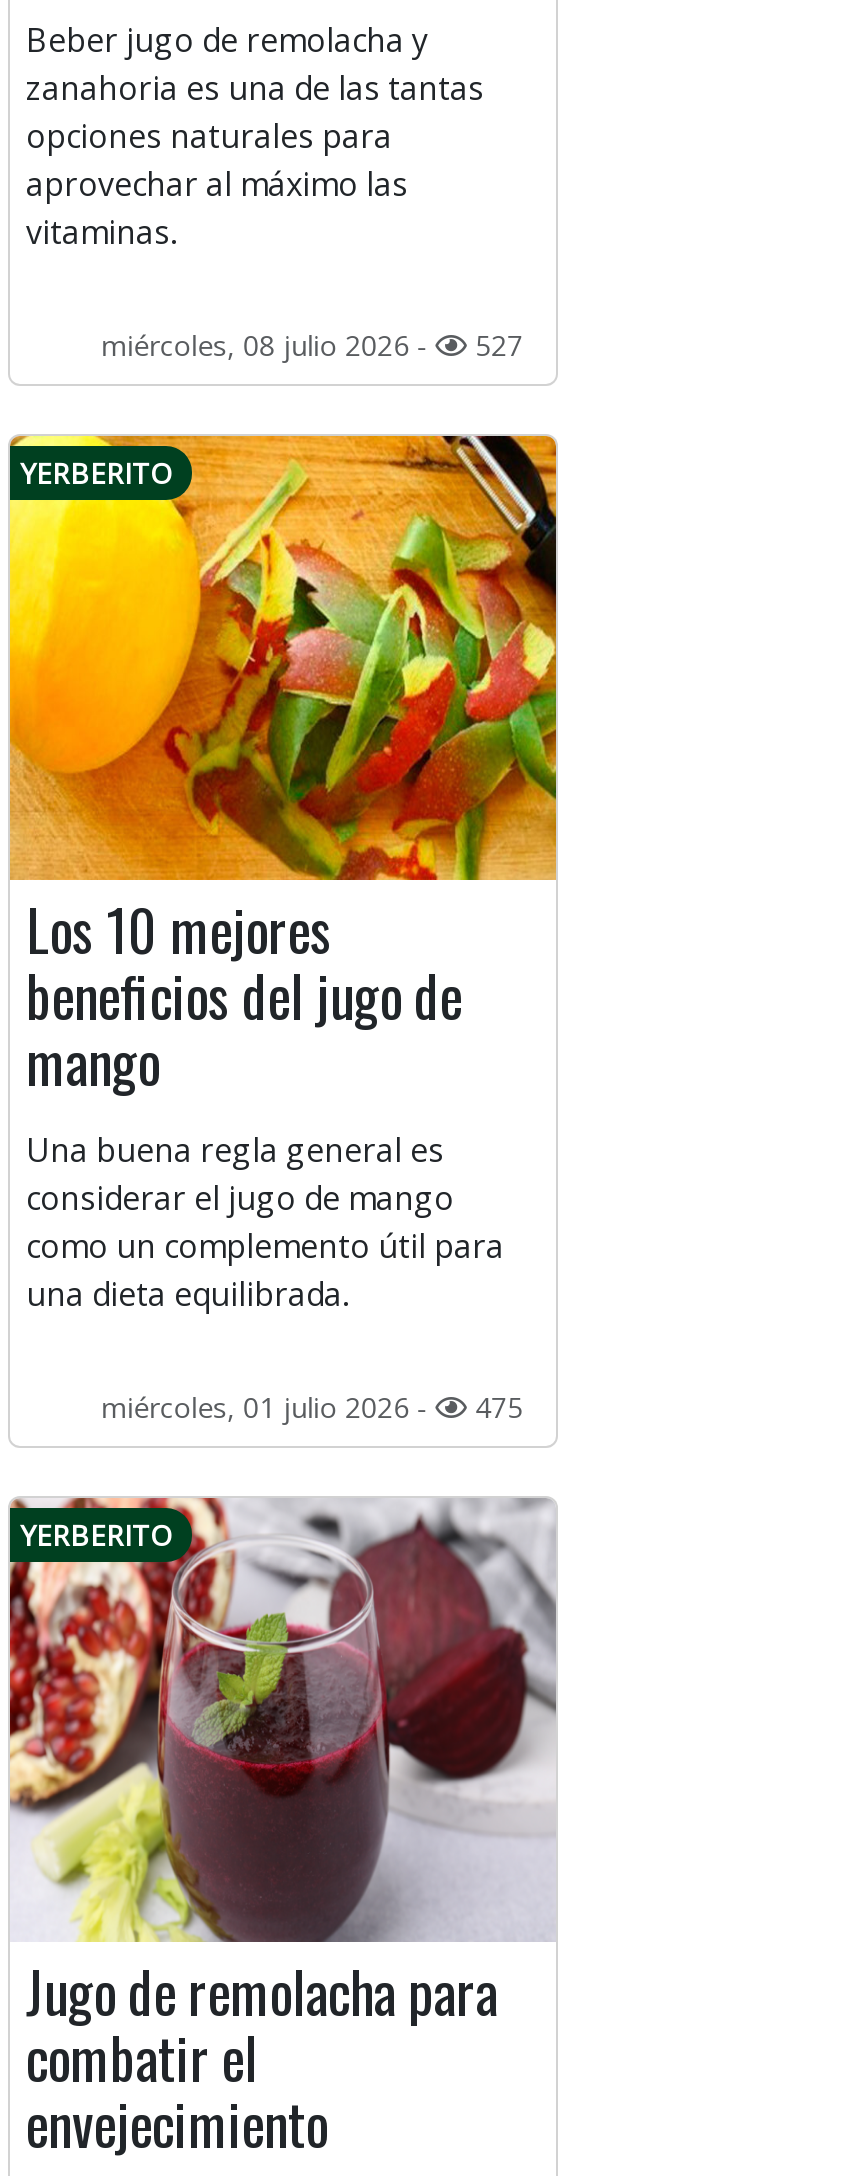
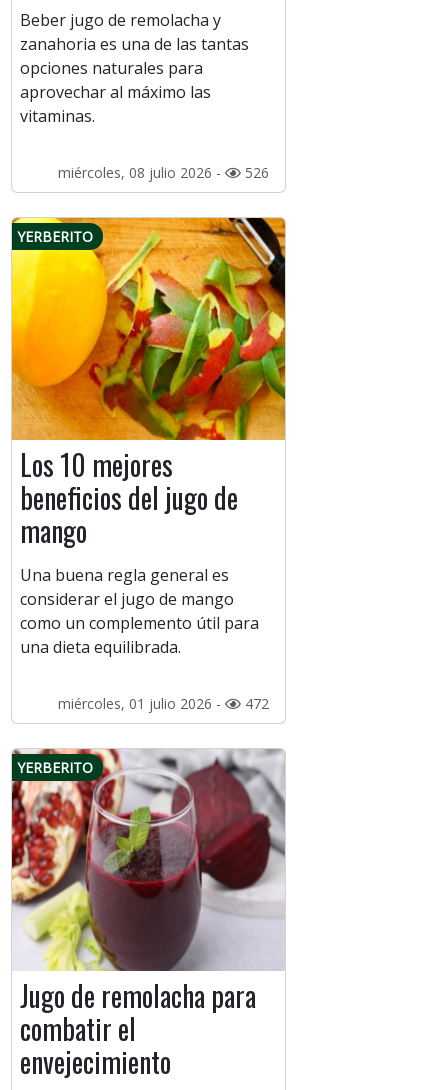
- miércoles, 08 julio 2026 - 527
+ miércoles, 08 julio 2026 - 526

- miércoles, 01 julio 2026 - 475
+ miércoles, 01 julio 2026 - 472
